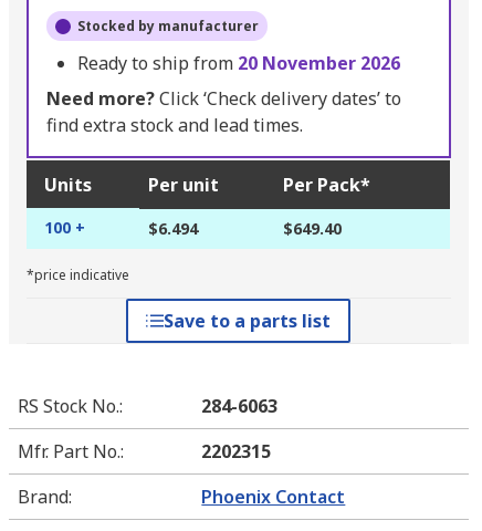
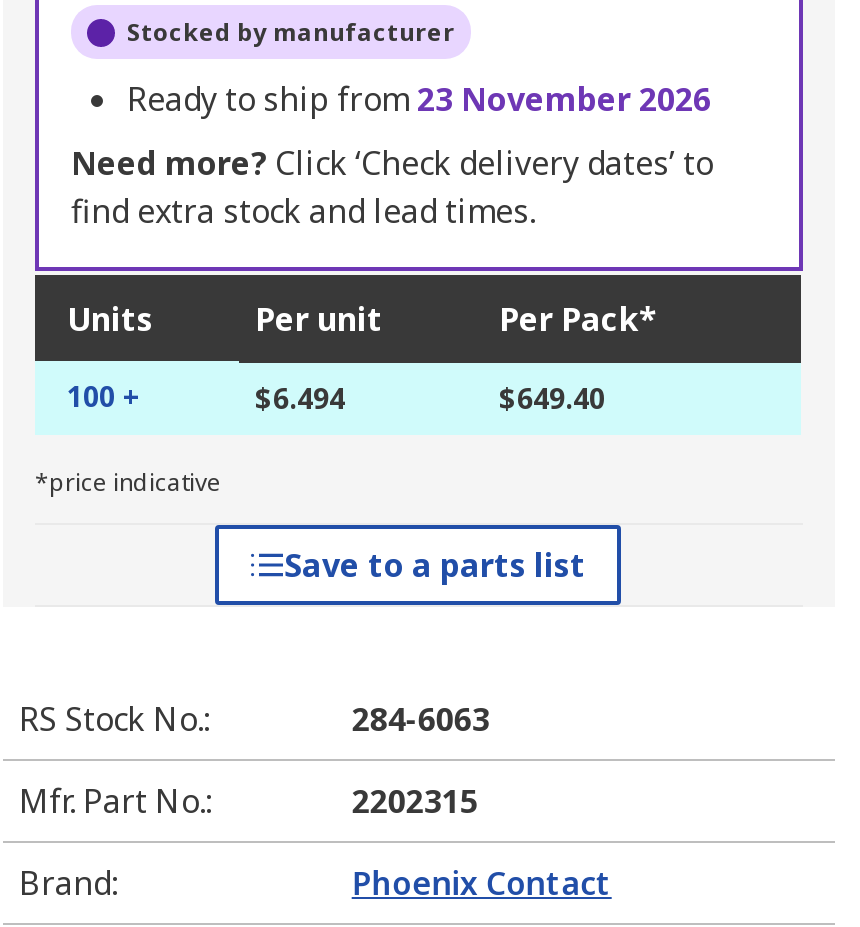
- Ready to ship from 20 November 2026
+ Ready to ship from 23 November 2026
